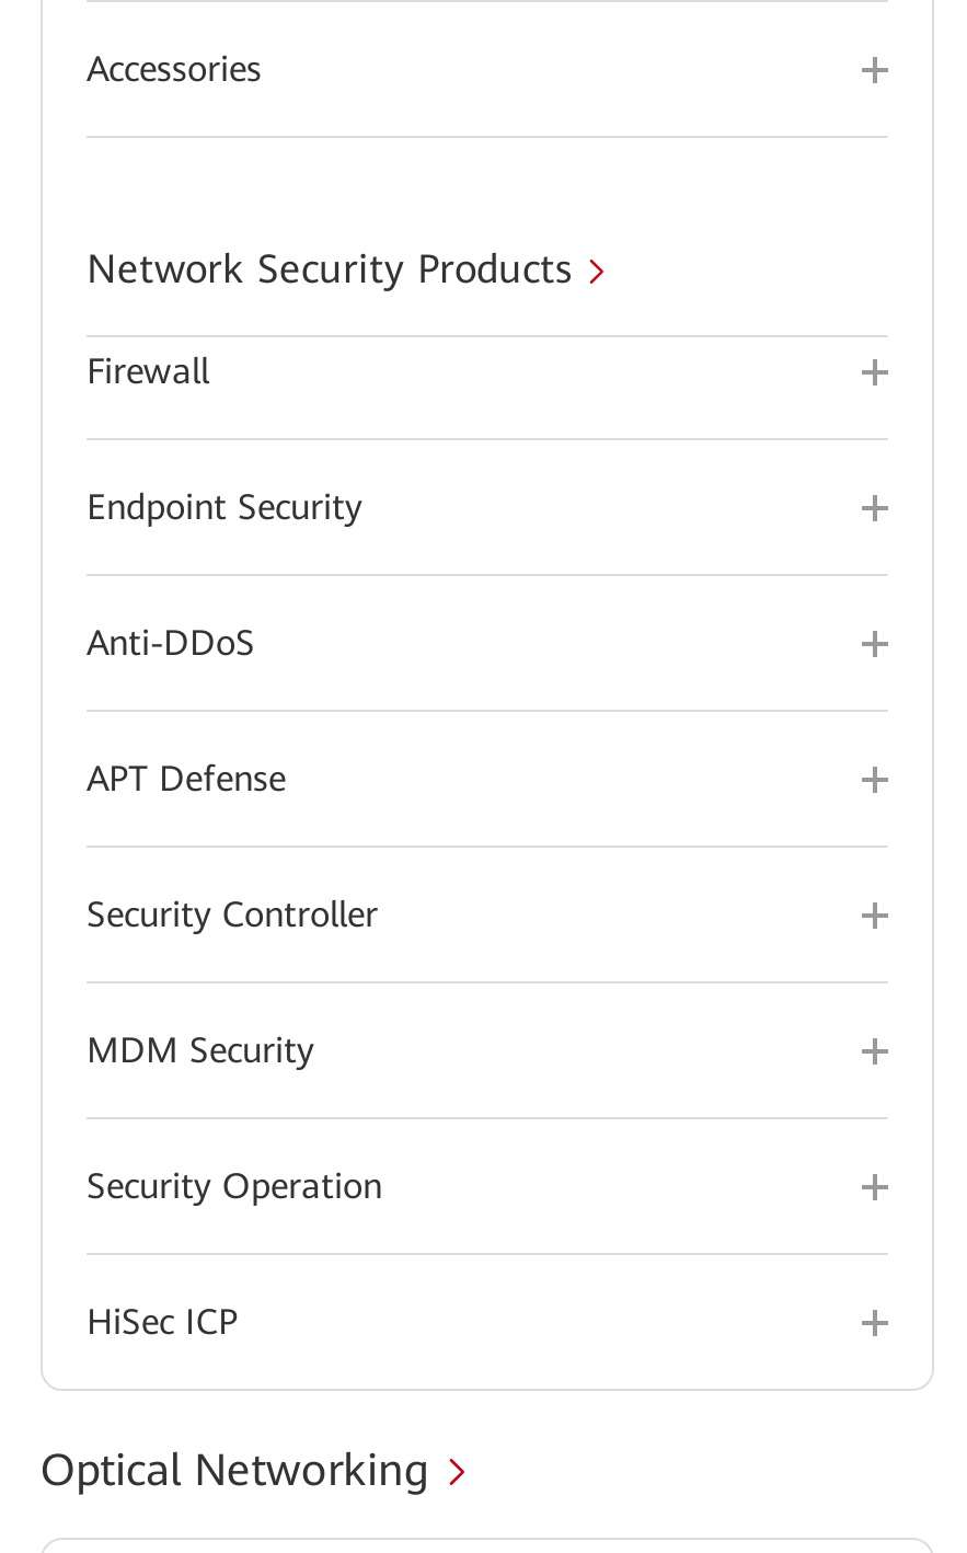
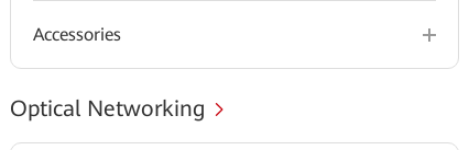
- Network Security Products
- Firewall
- Endpoint Security
- Anti-DDoS
- APT Defense
- Security Controller
- MDM Security
- Security Operation
- HiSec ICP
